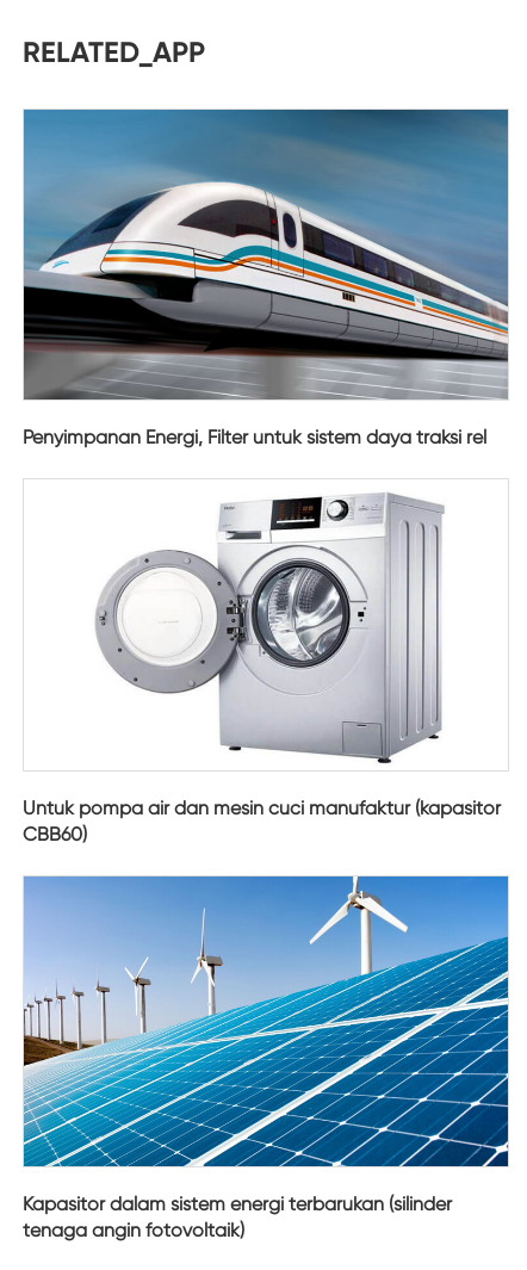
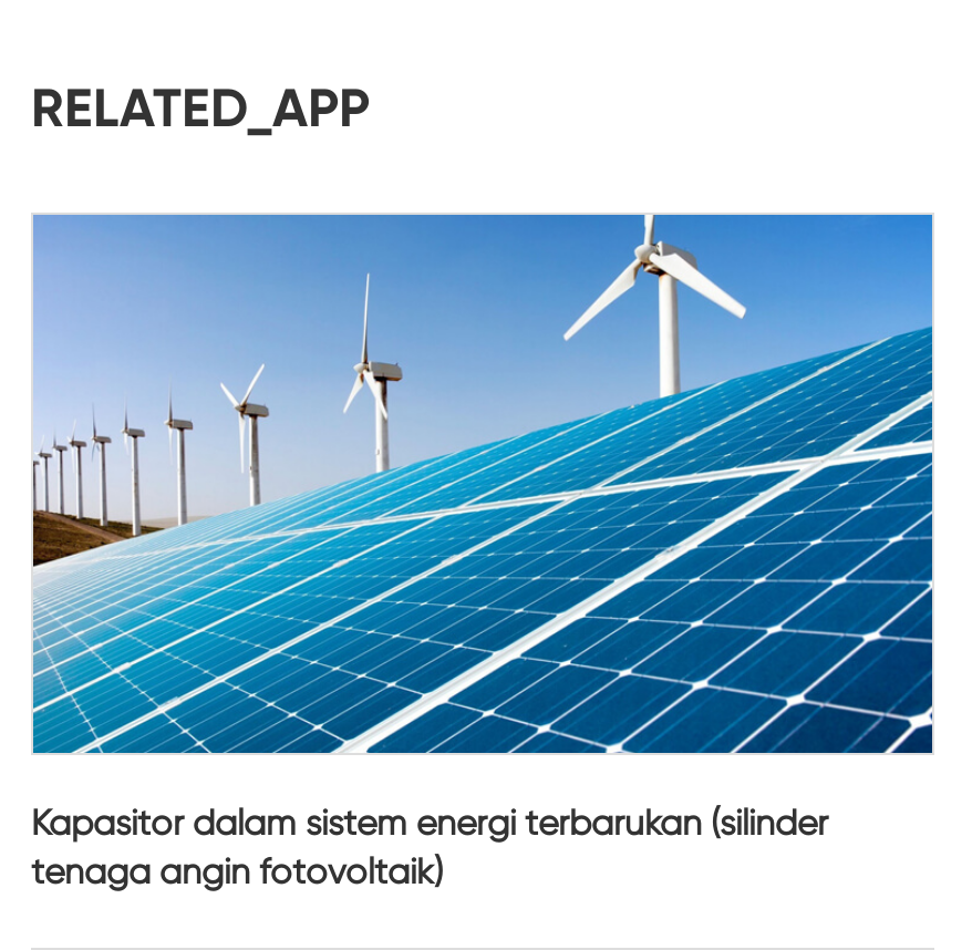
- [image]
- Penyimpanan Energi, Filter untuk sistem daya traksi rel

- [image]
- Untuk pompa air dan mesin cuci manufaktur (kapasitor
- CBB60)
